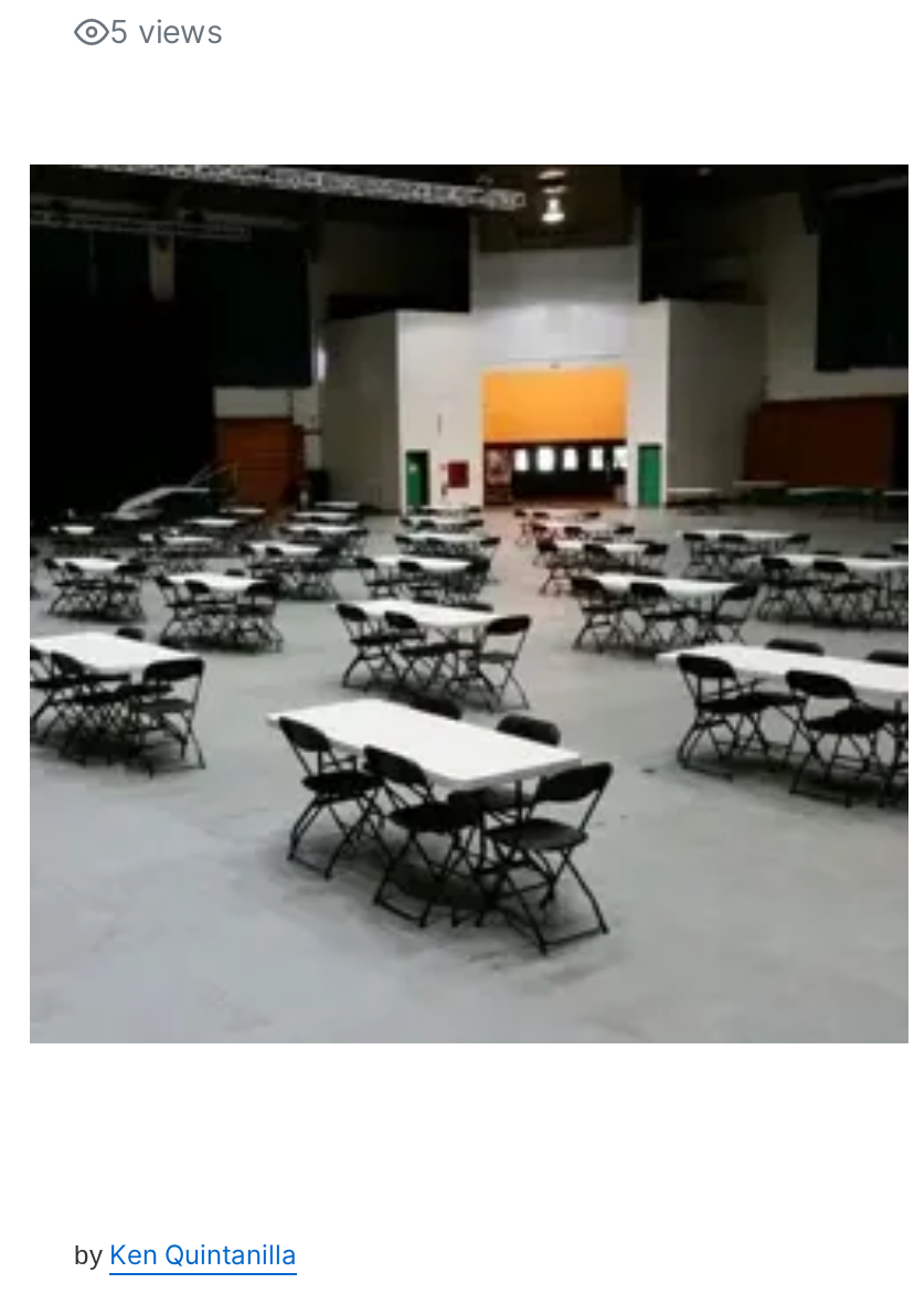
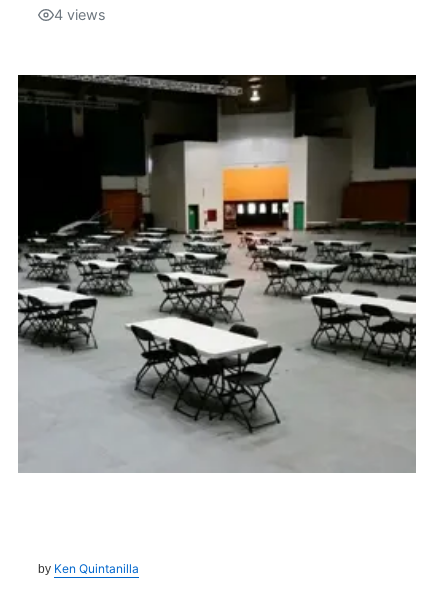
- 5 views
+ 4 views
